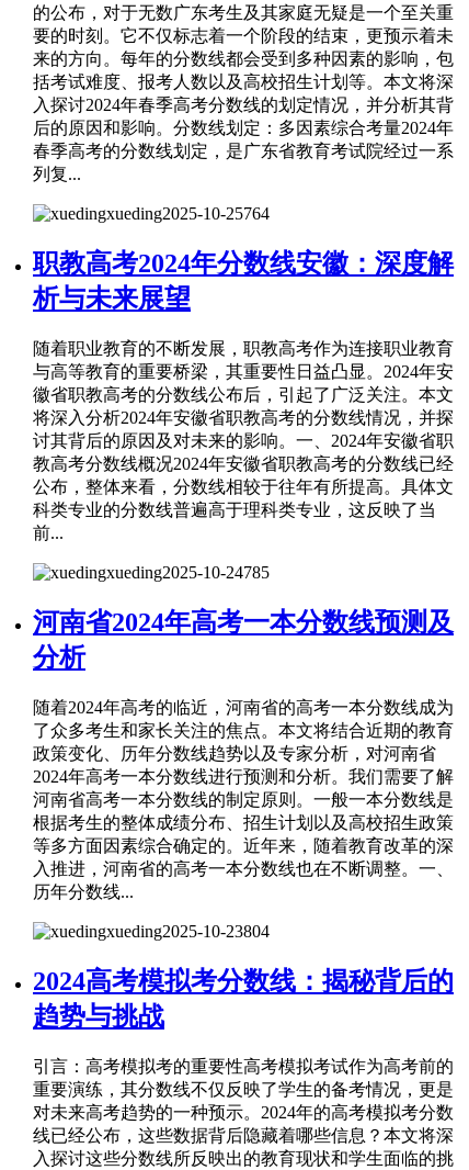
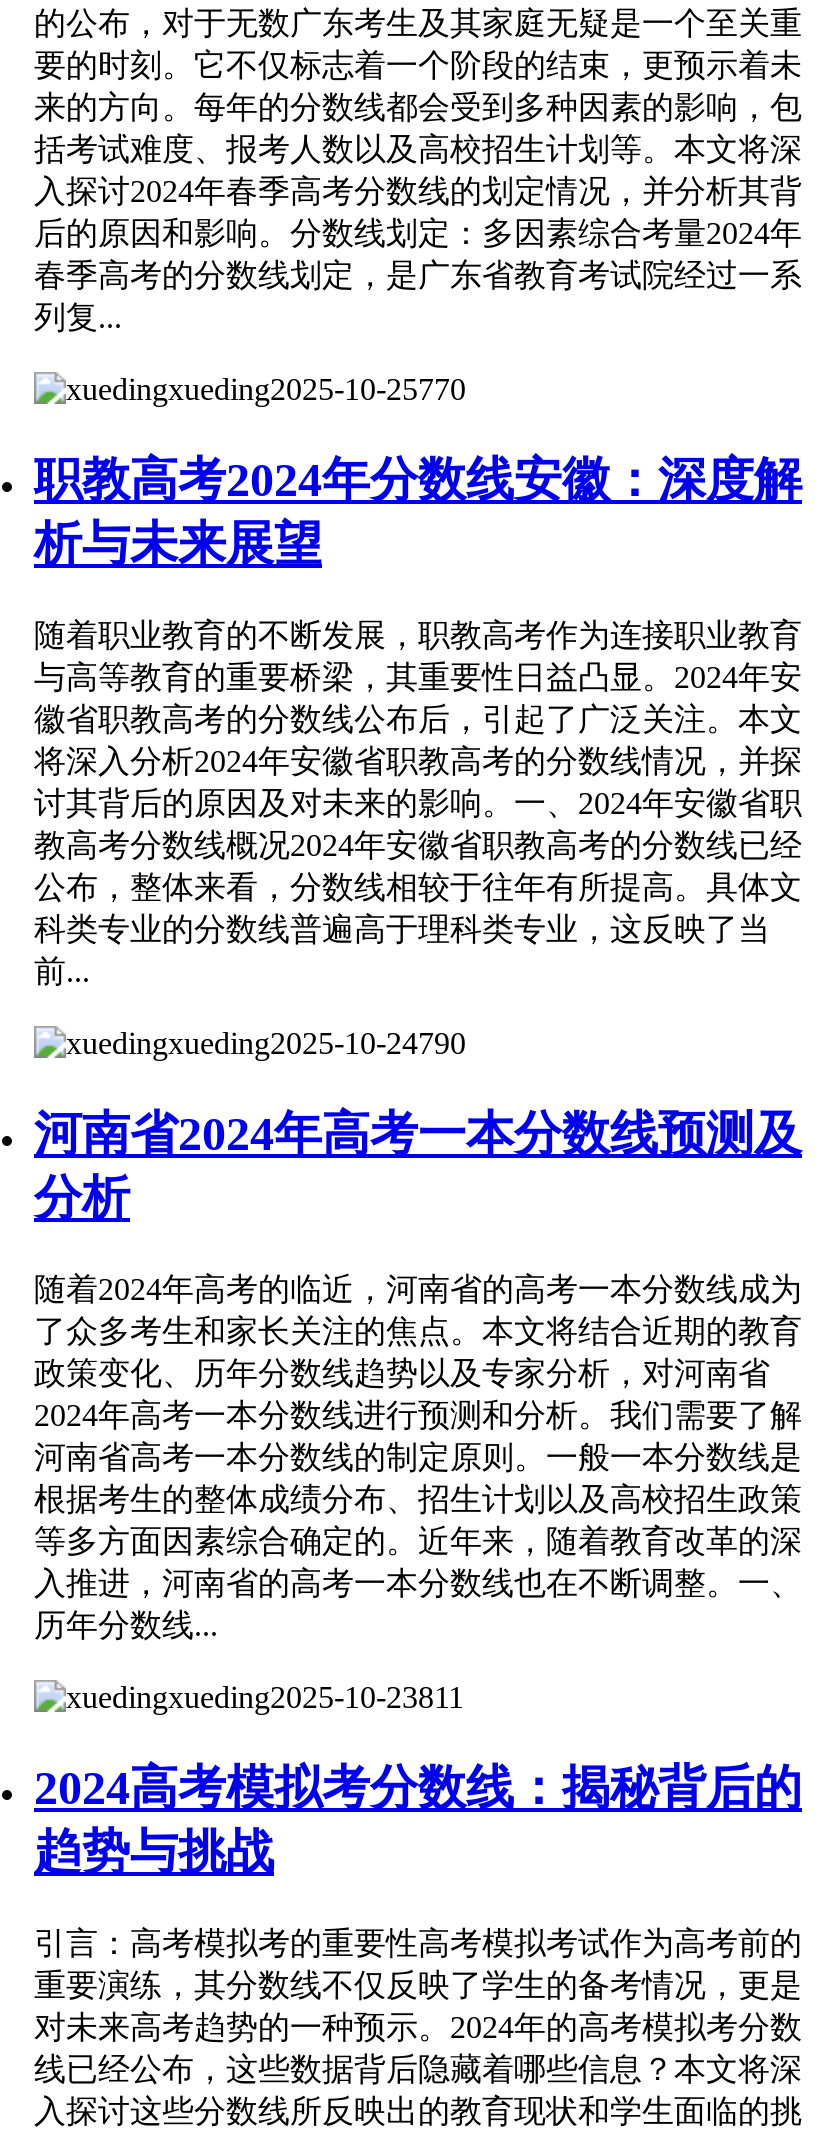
- xueding2025-10-25764
+ xueding2025-10-25770

- xueding2025-10-24785
+ xueding2025-10-24790

- xueding2025-10-23804
+ xueding2025-10-23811
